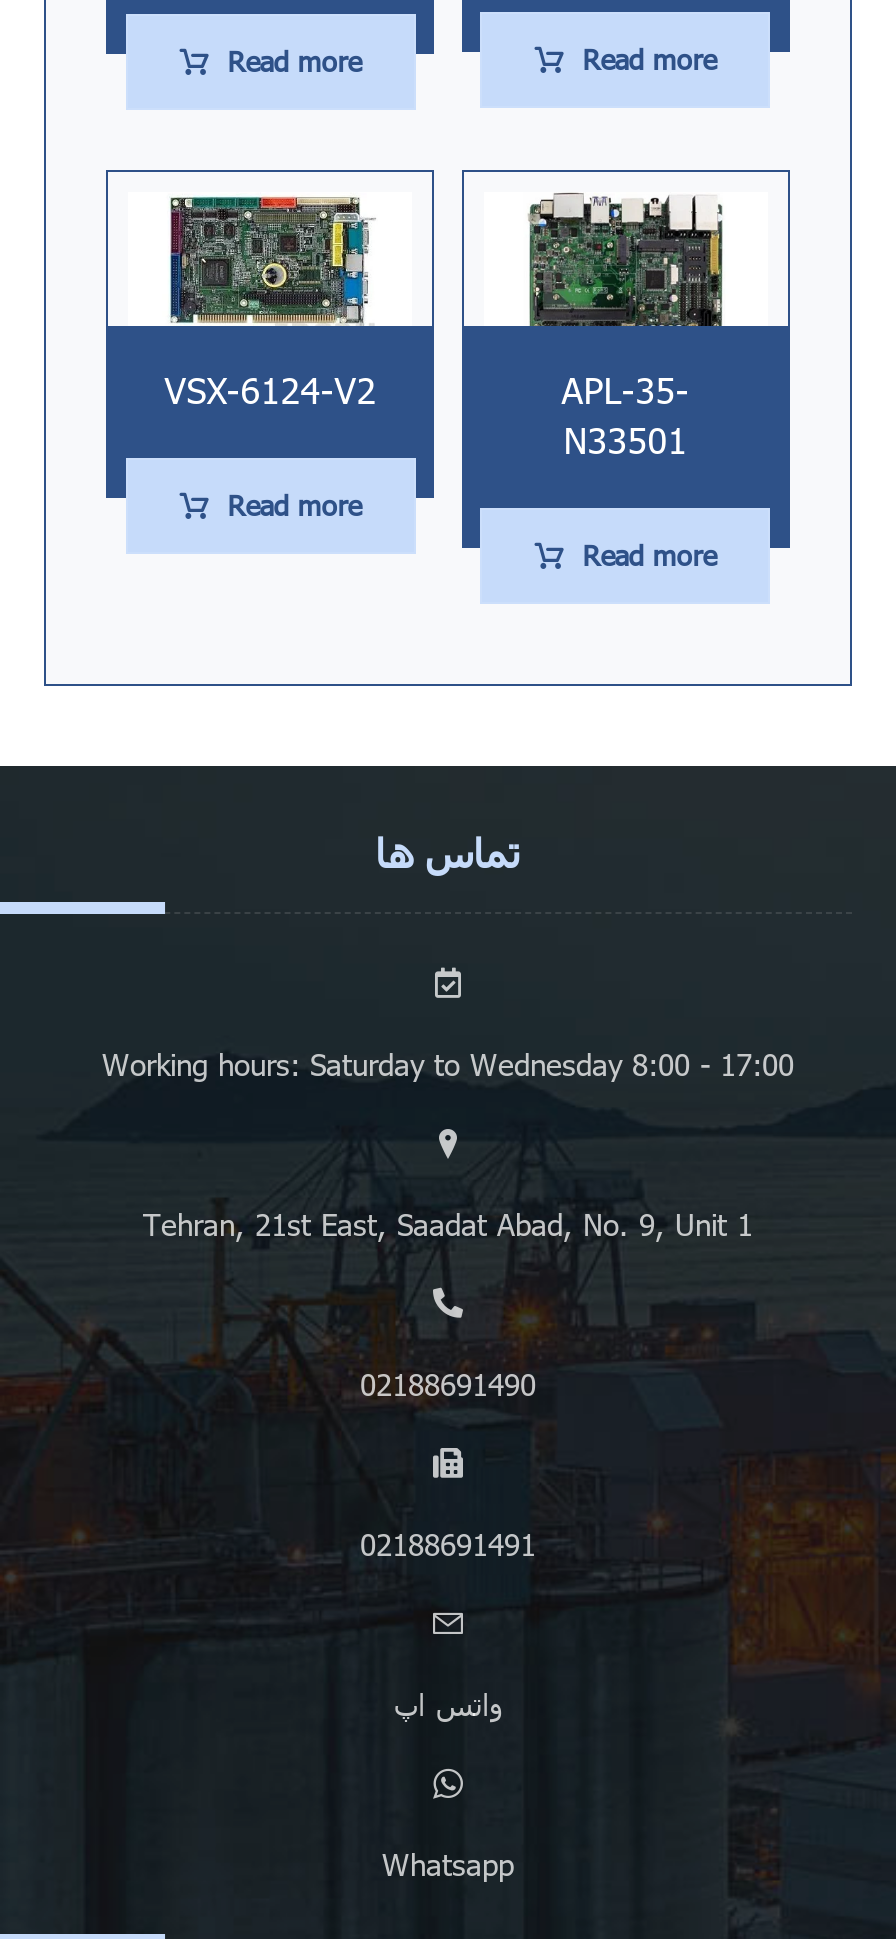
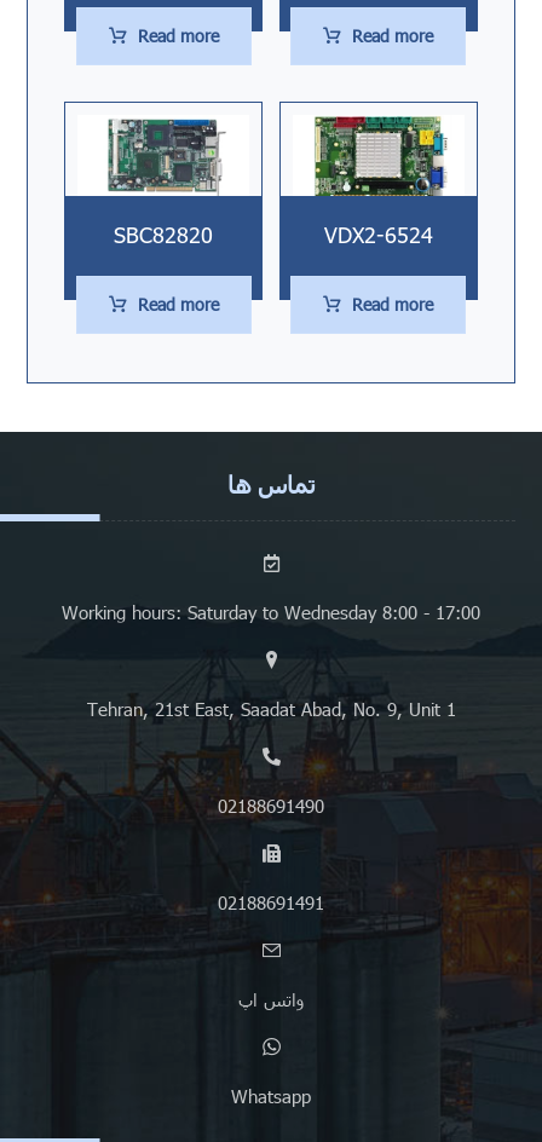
- [image]
- VSX-6124-V2
+ [image]
+ SBC82820

- [image]
- APL-35-
- N33501
+ [image]
+ VDX2-6524
